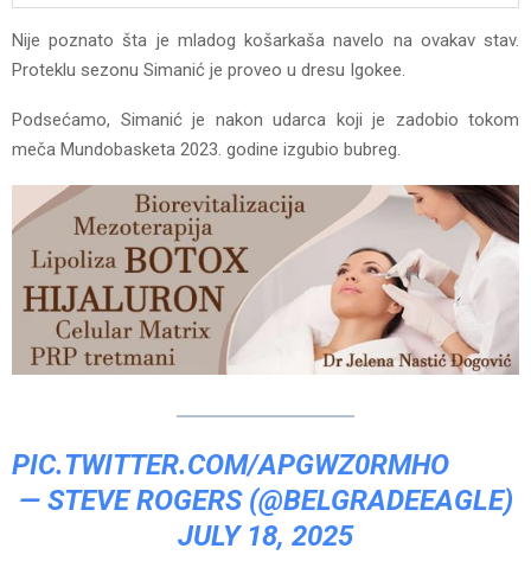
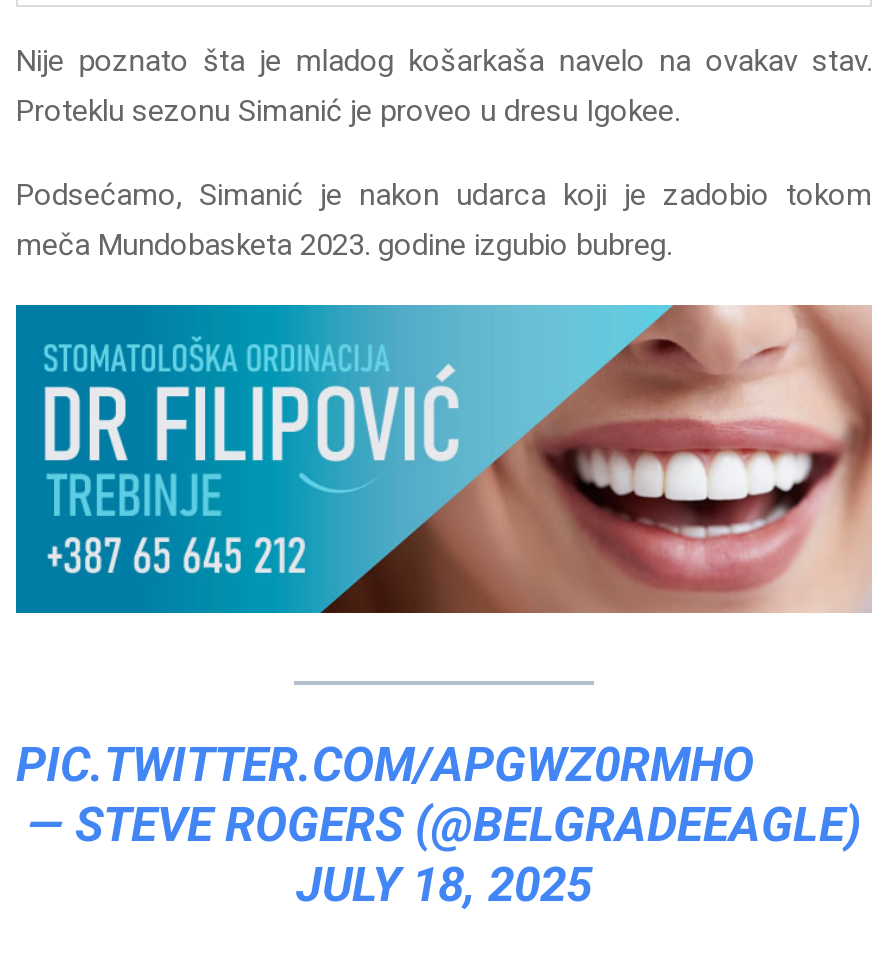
- [image]
+ [image]
